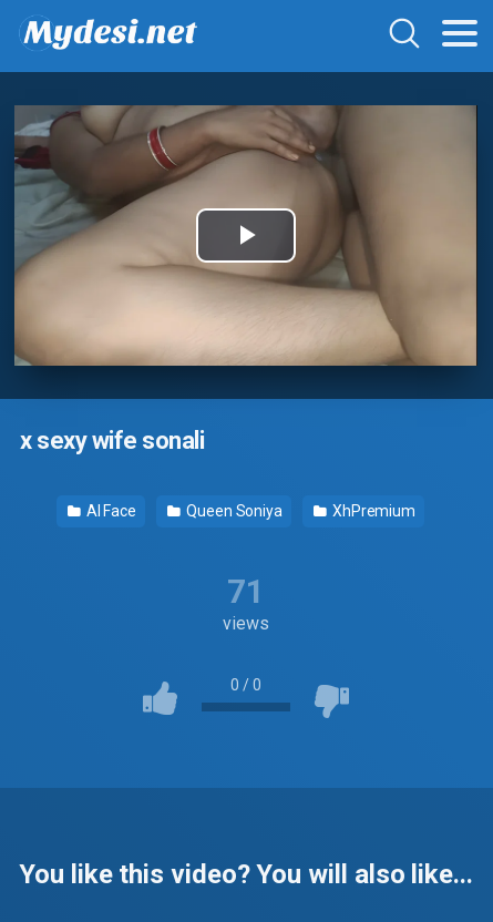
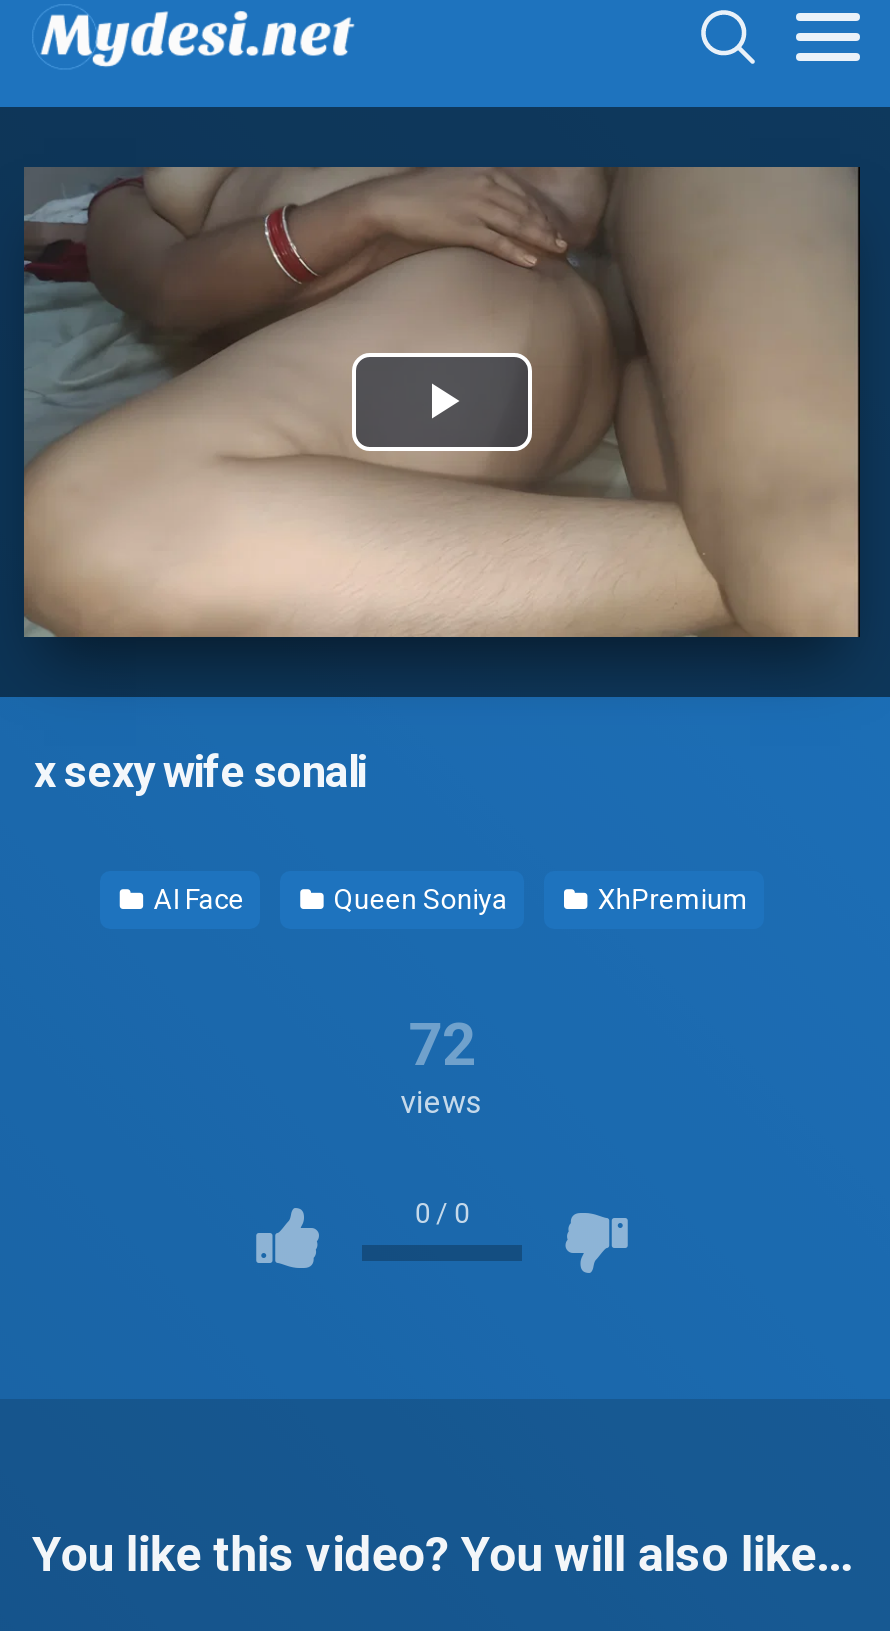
- 71
+ 72
